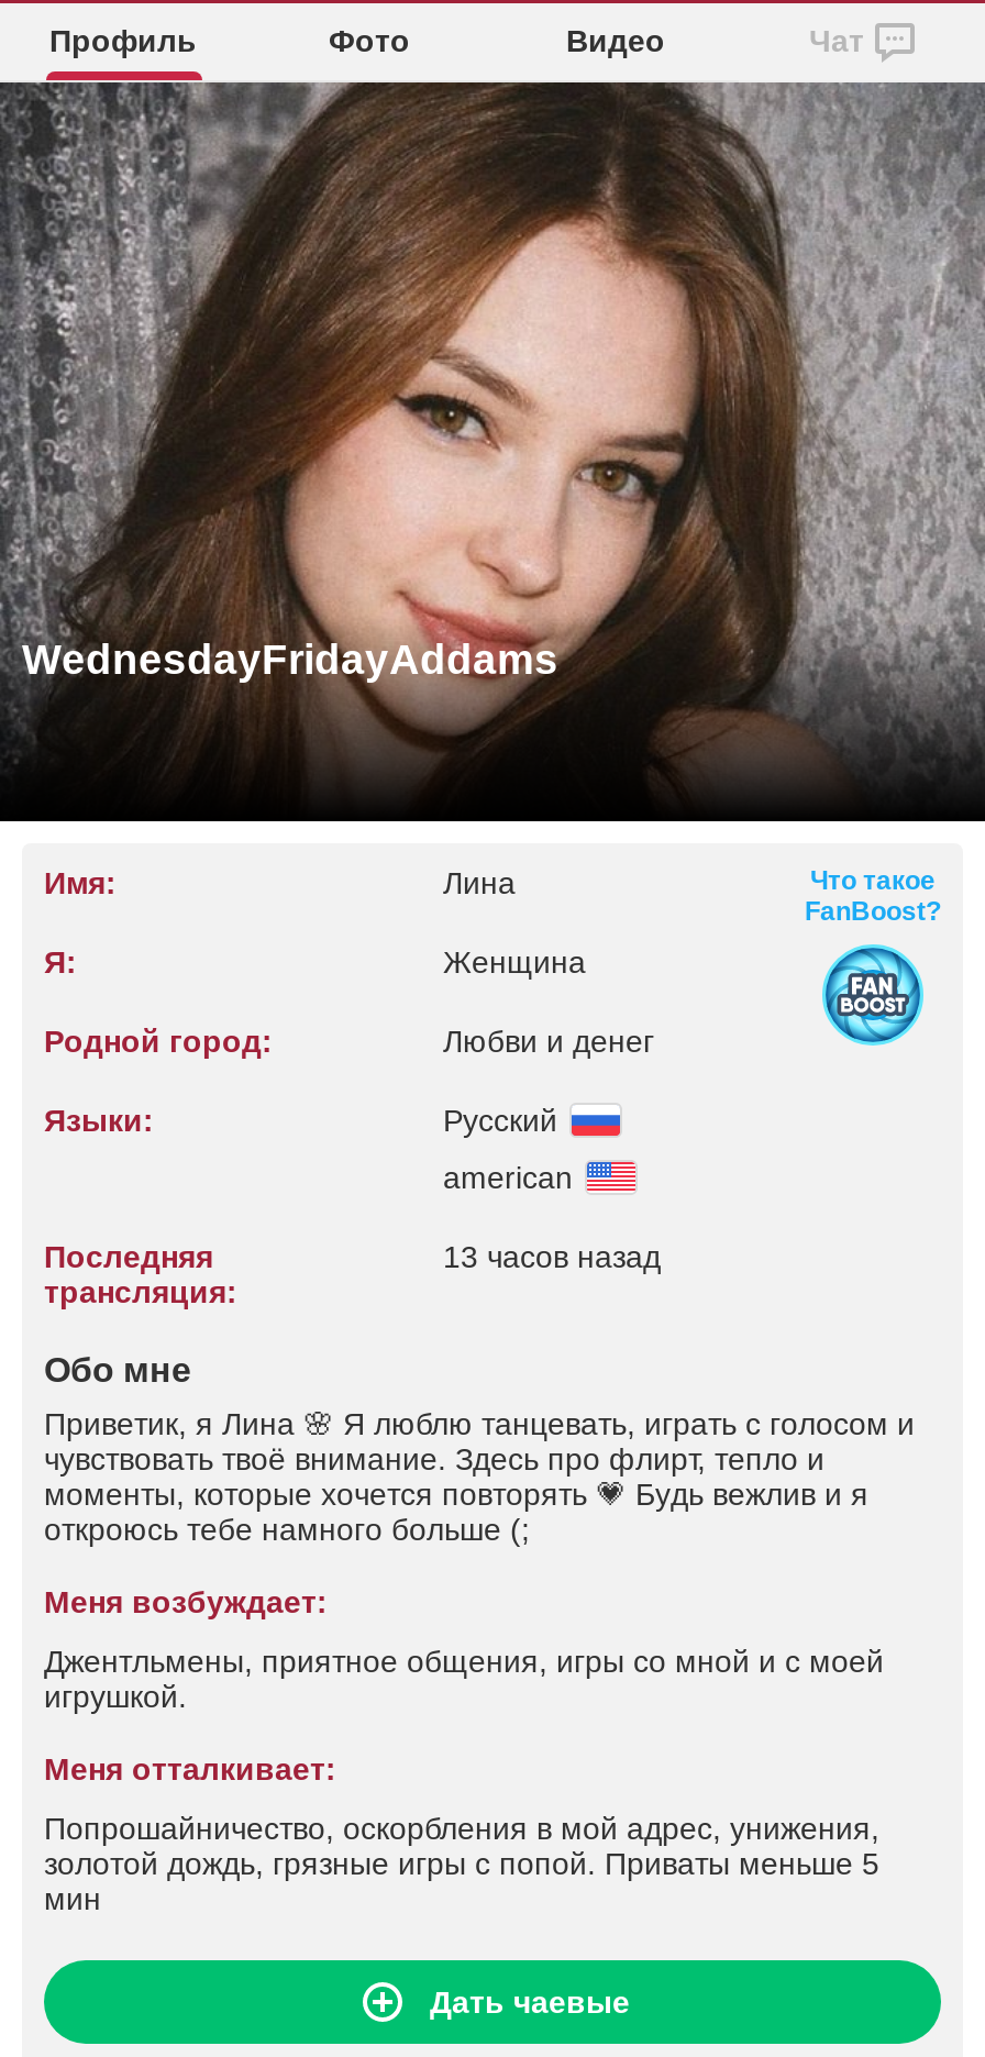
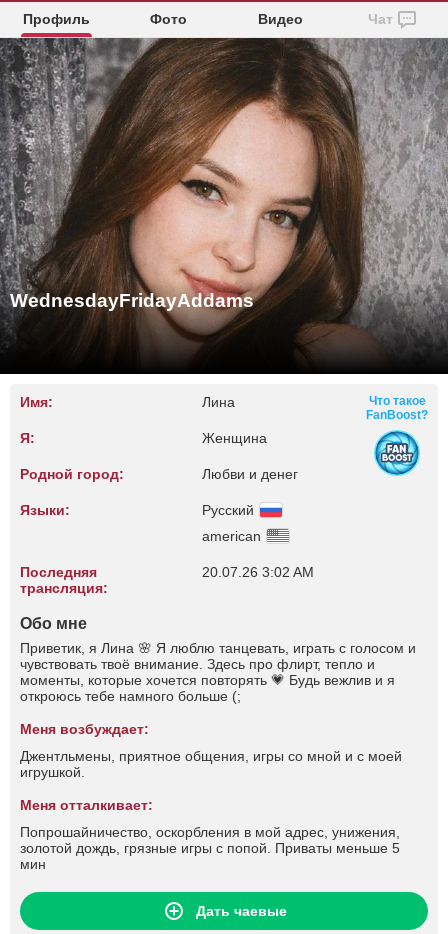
- 13 часов назад
+ 20.07.26 3:02 AM
